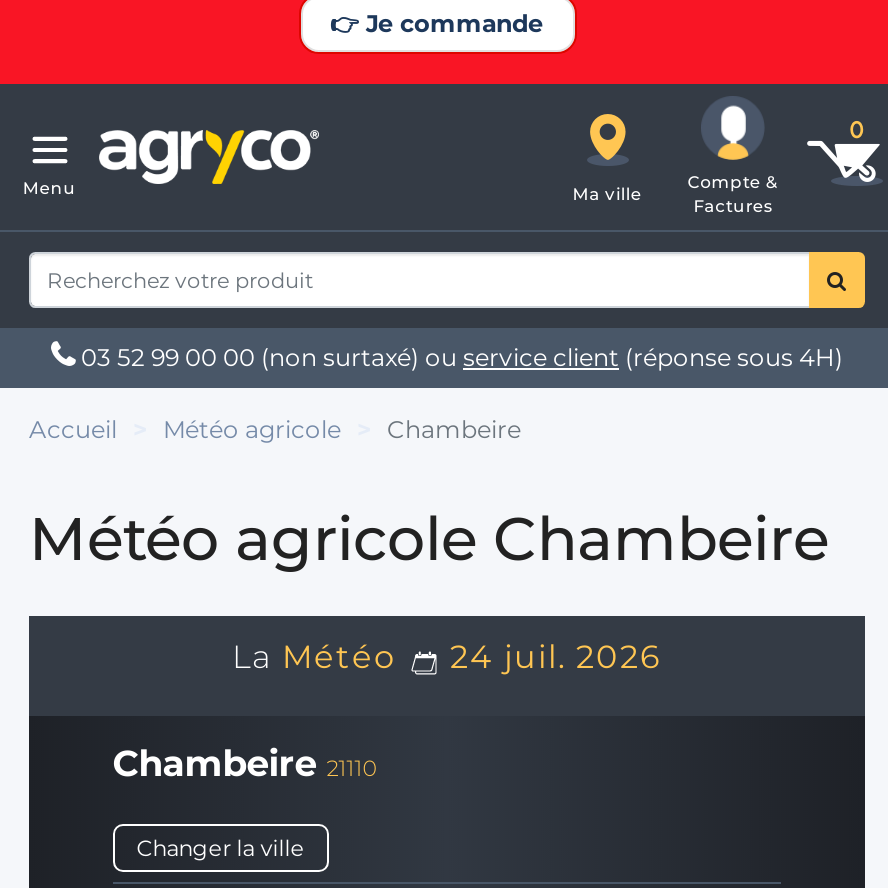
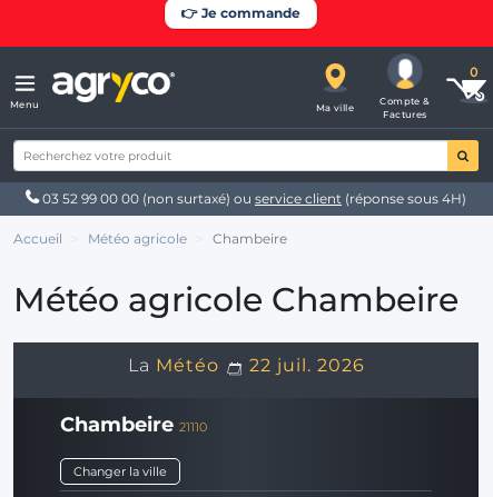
- La Météo 24 juil. 2026
+ La Météo 22 juil. 2026
